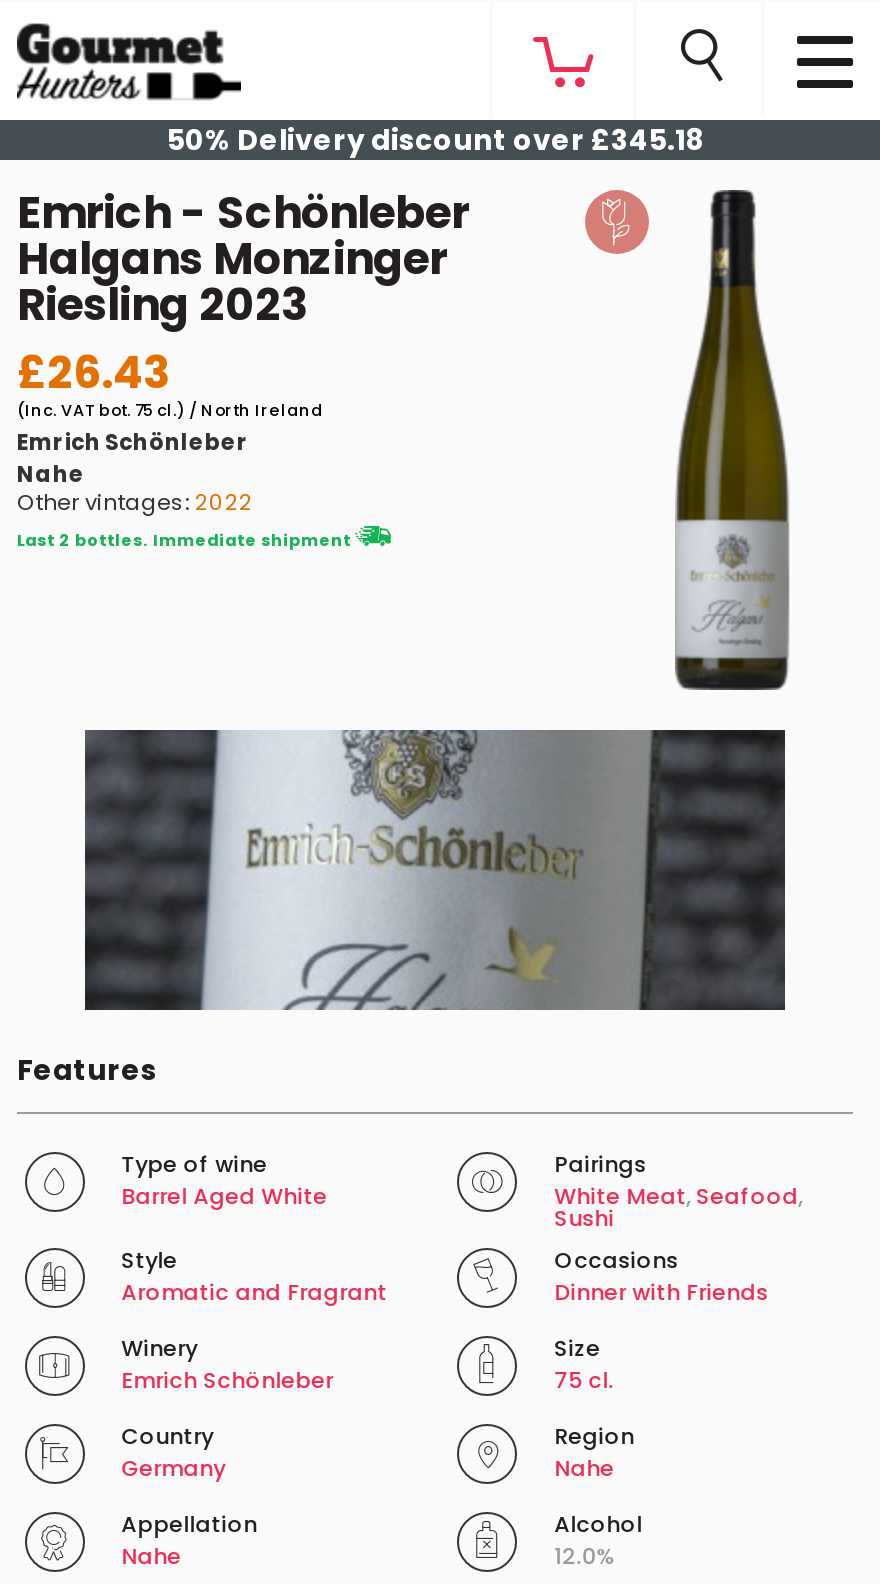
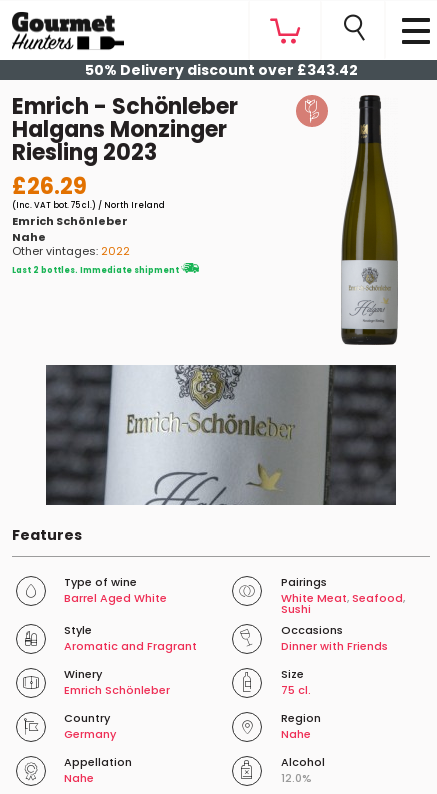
- 50% Delivery discount over £345.18
+ 50% Delivery discount over £343.42

- £26.43
+ £26.29
